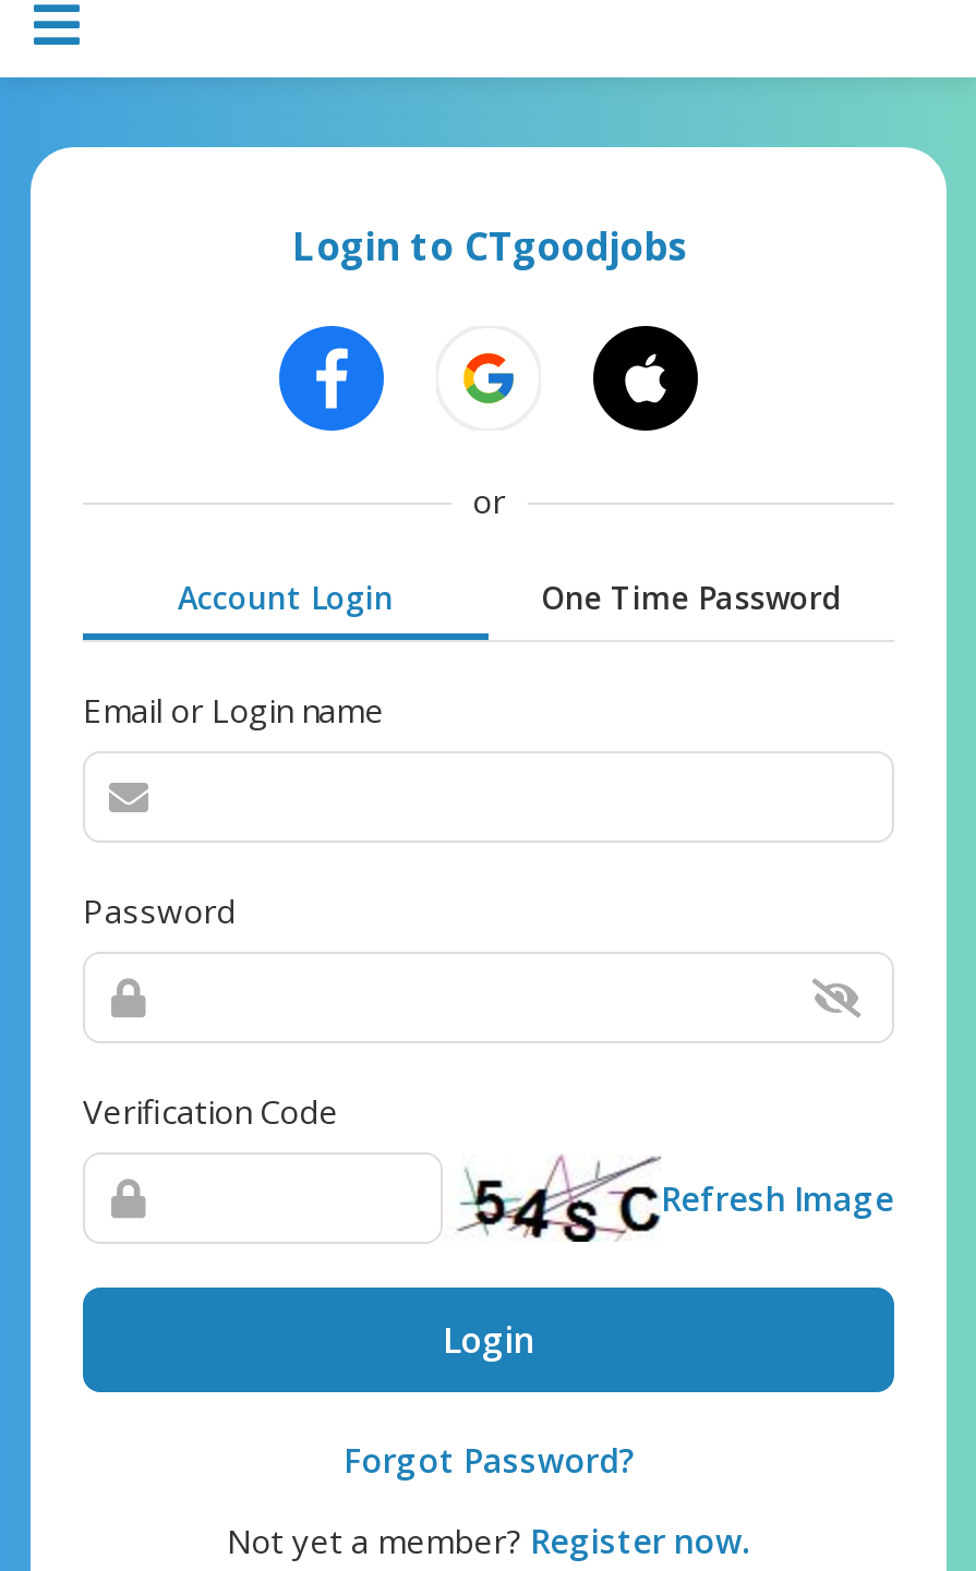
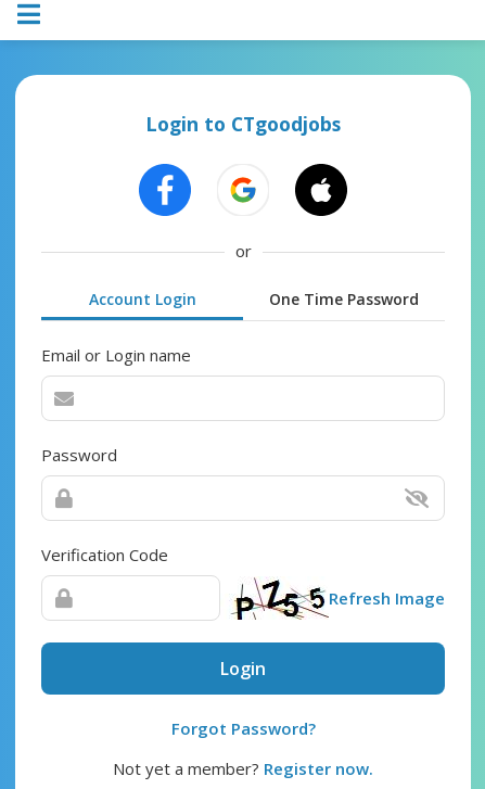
- [image]
+ [image]
